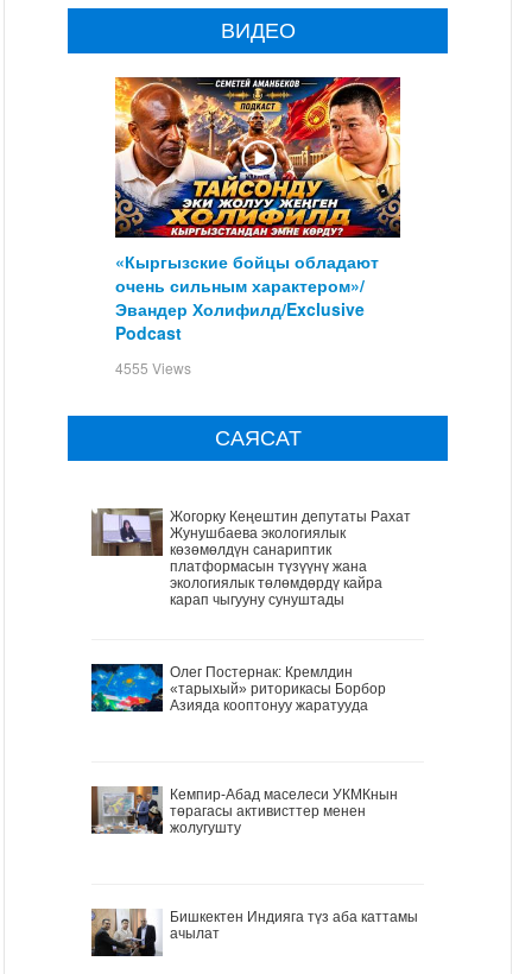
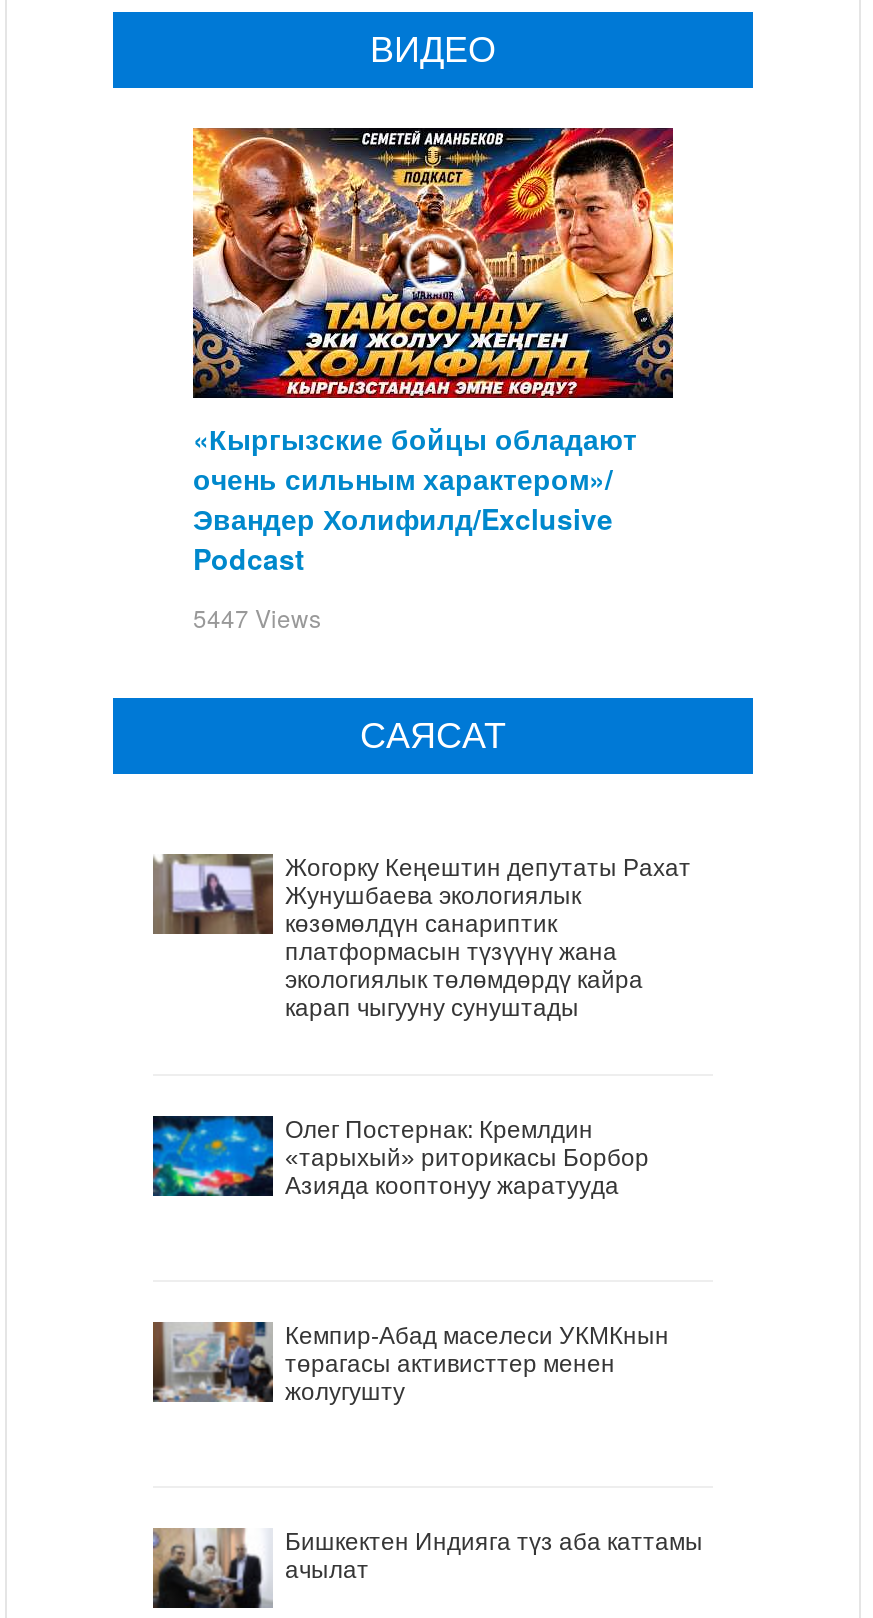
- 4555 Views
+ 5447 Views
